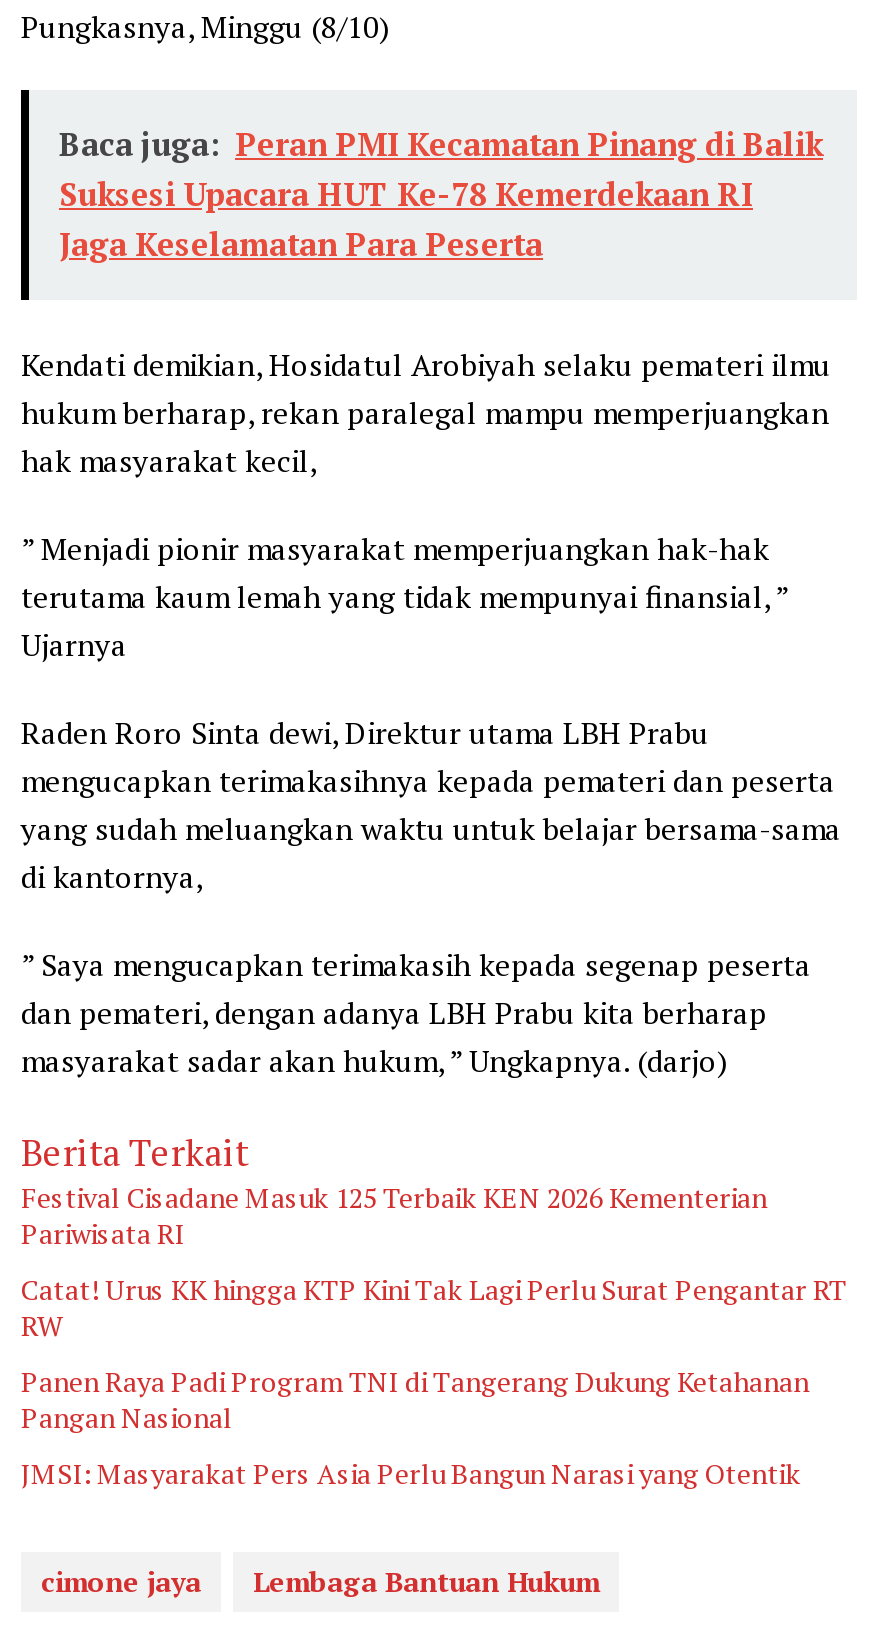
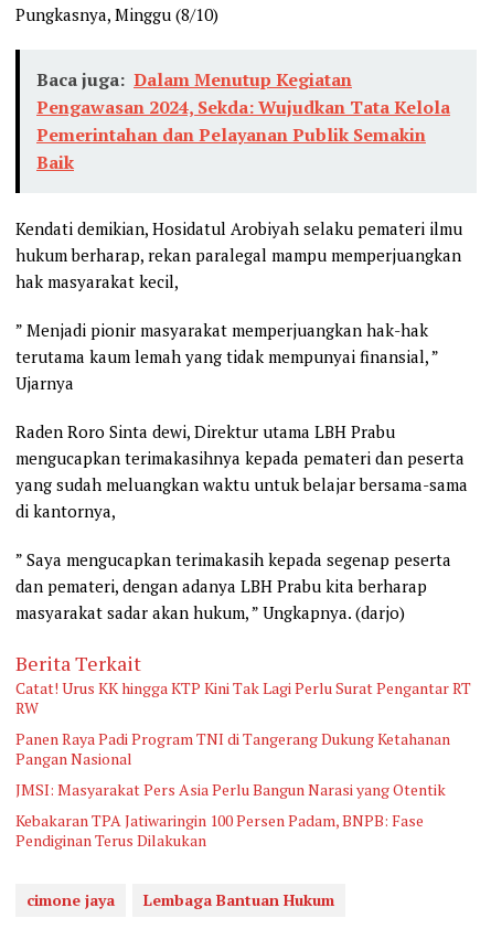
- Baca juga: Peran PMI Kecamatan Pinang di Balik
- Suksesi Upacara HUT Ke-78 Kemerdekaan RI
- Jaga Keselamatan Para Peserta
+ Baca juga: Dalam Menutup Kegiatan
+ Pengawasan 2024, Sekda: Wujudkan Tata Kelola
+ Pemerintahan dan Pelayanan Publik Semakin
+ Baik

- Festival Cisadane Masuk 125 Terbaik KEN 2026 Kementerian
- Pariwisata RI

moved up: Catat! Urus KK hingga KTP Kini Tak Lagi Perlu Surat Pengantar RT | RW | Panen Raya Padi Program TNI di Tangerang Dukung Ketahanan | Pangan Nasional | JMSI: Masyarakat Pers Asia Perlu Bangun Narasi yang Otentik

+ Kebakaran TPA Jatiwaringin 100 Persen Padam, BNPB: Fase
+ Pendiginan Terus Dilakukan
